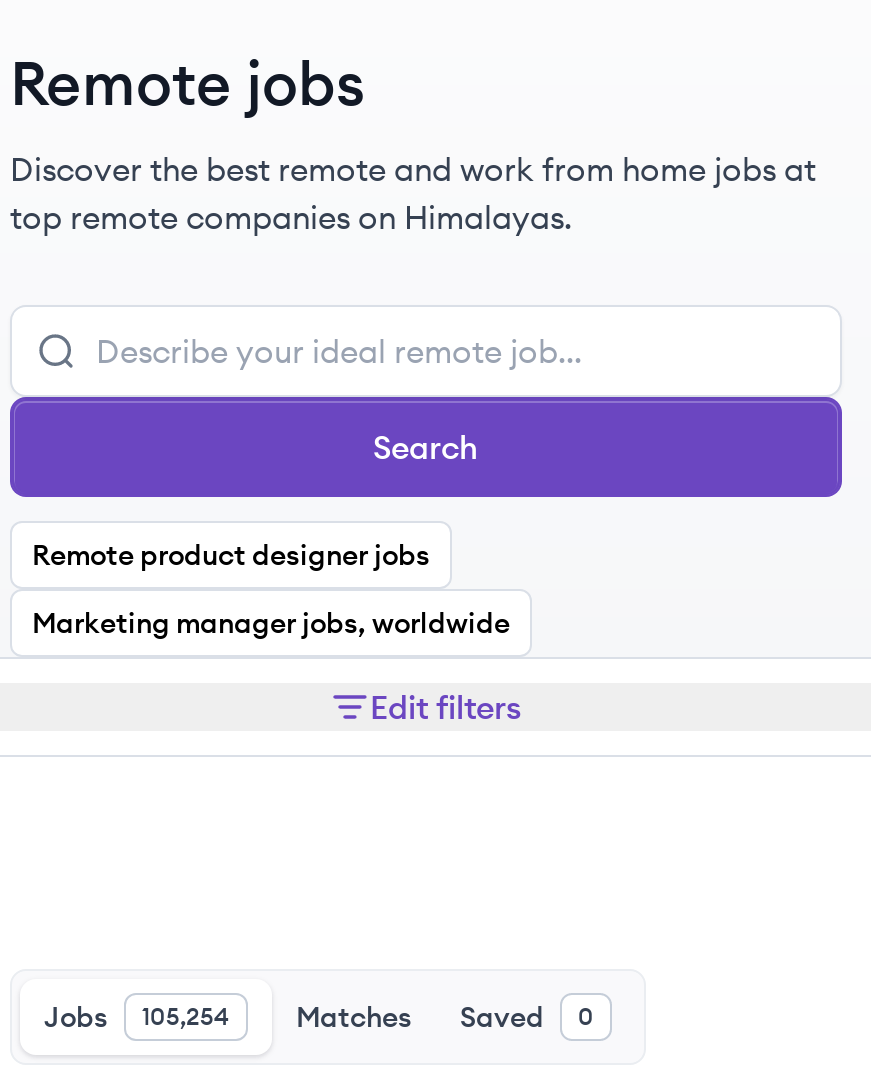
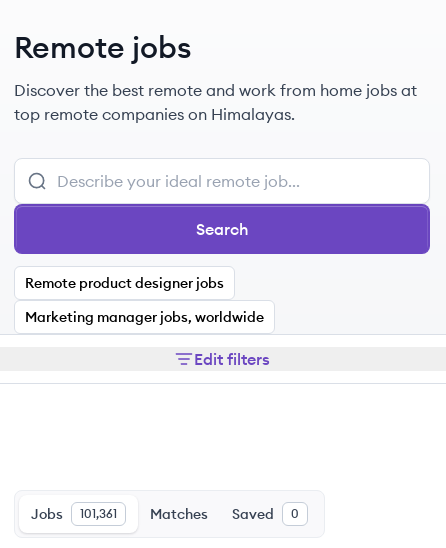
- Jobs 105,254
+ Jobs 101,361
